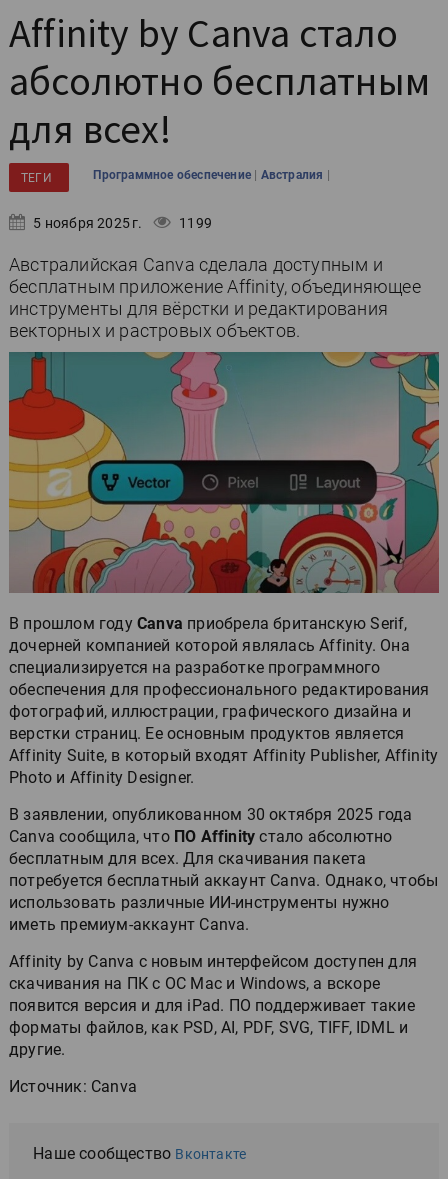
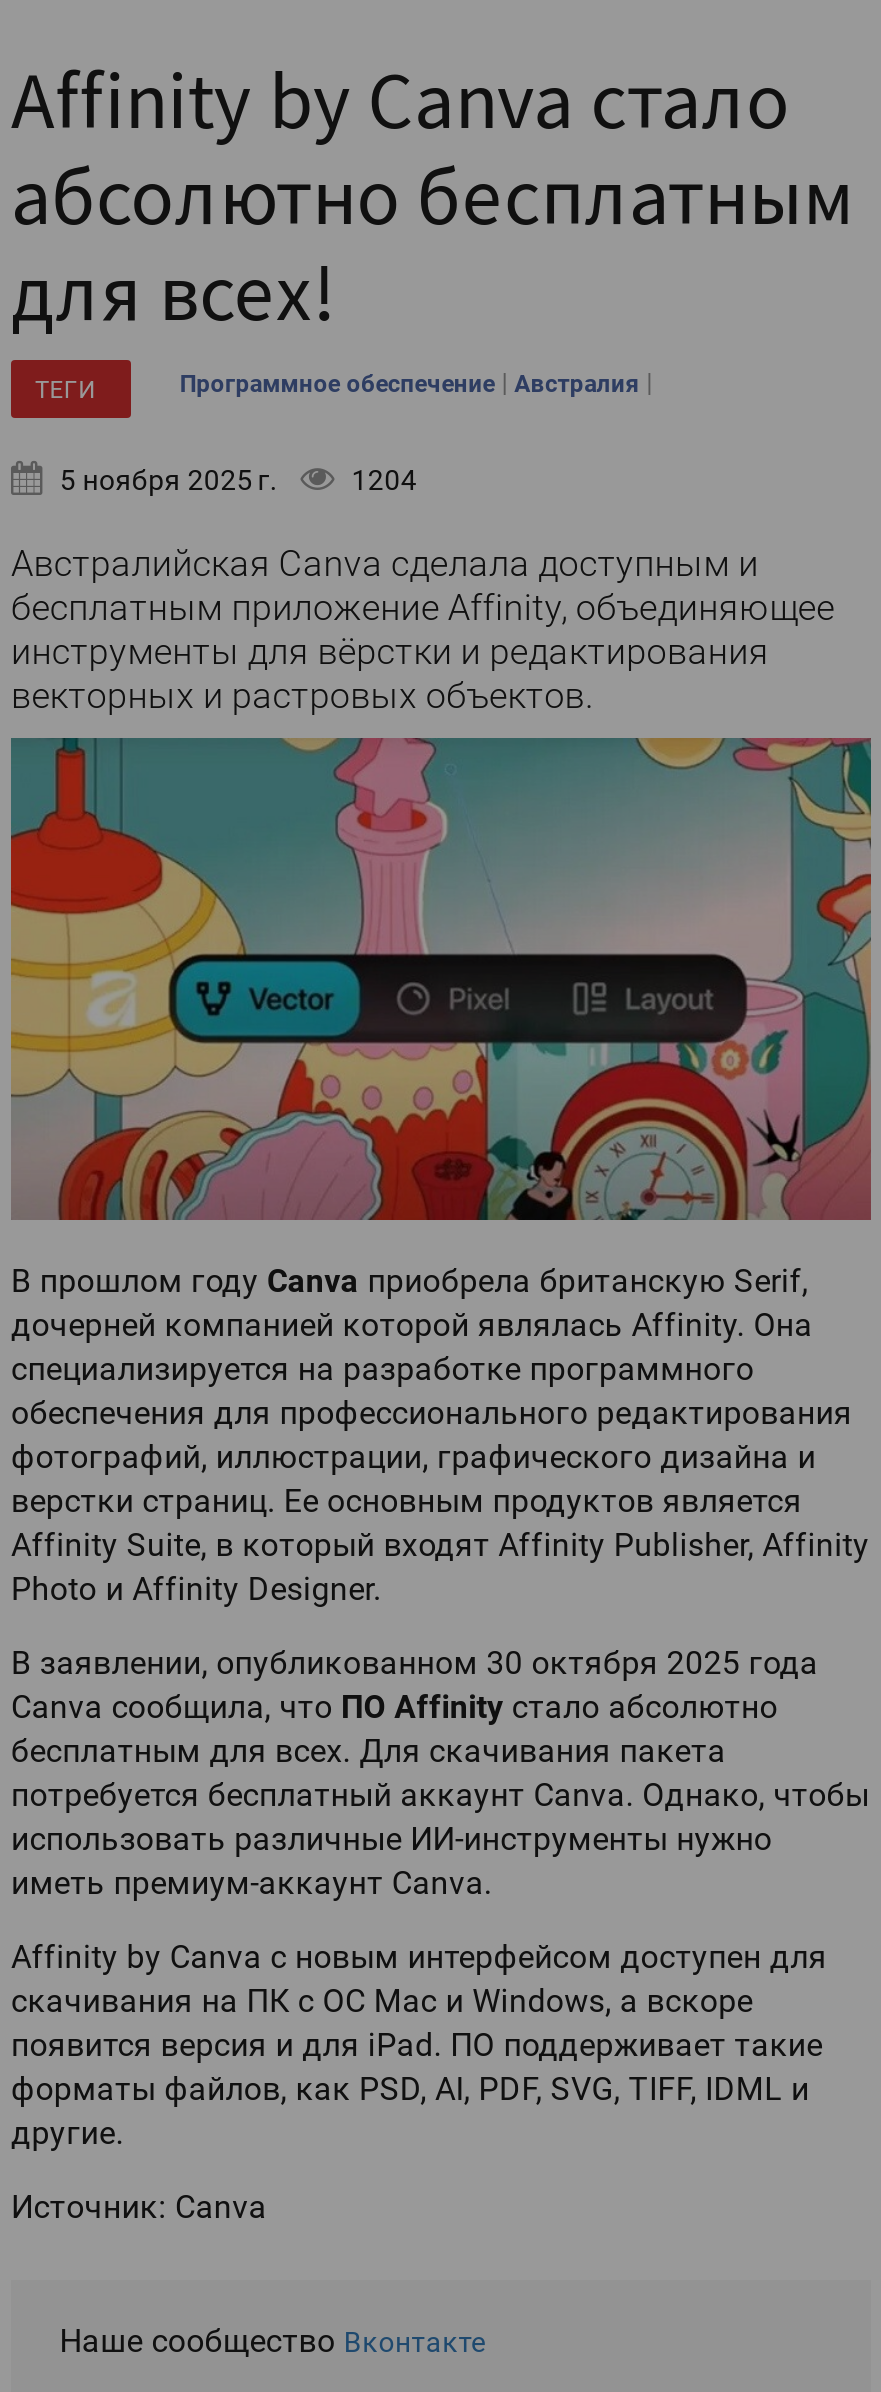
- 1199
+ 1204
